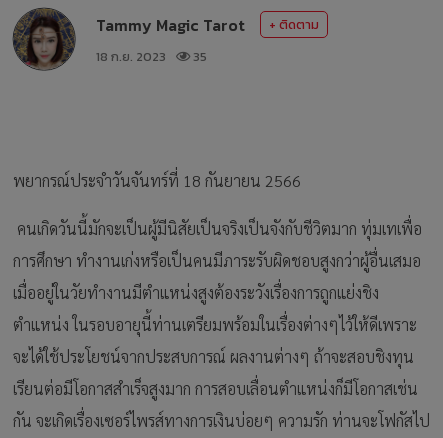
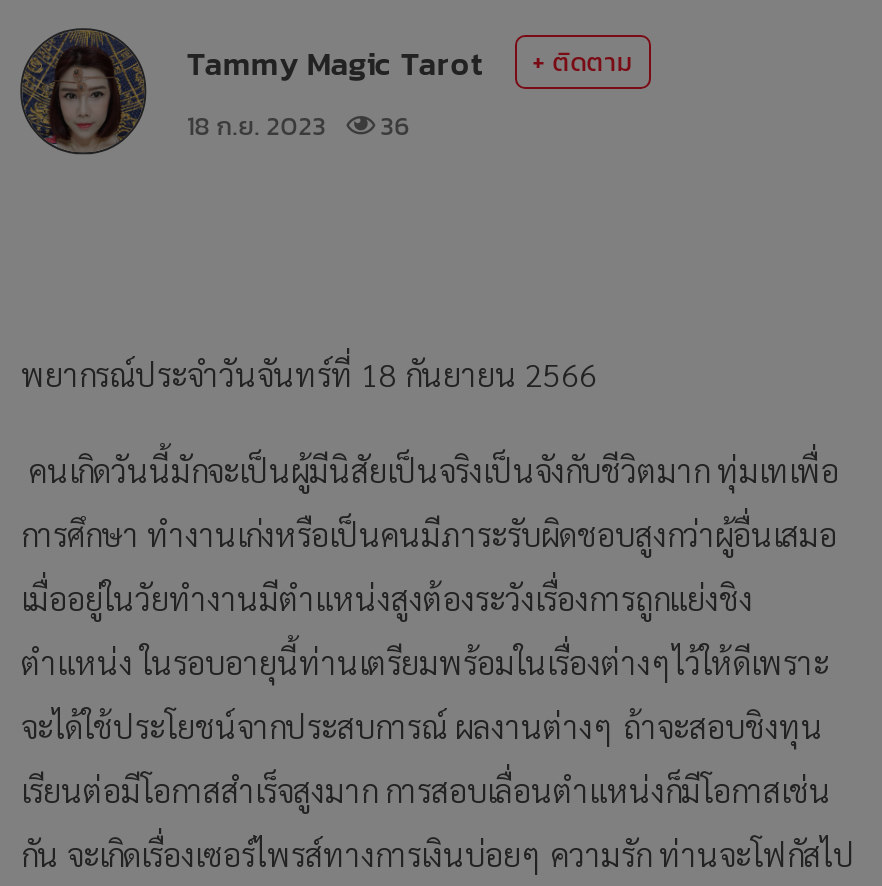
- 18 ก.ย. 2023 35
+ 18 ก.ย. 2023 36
